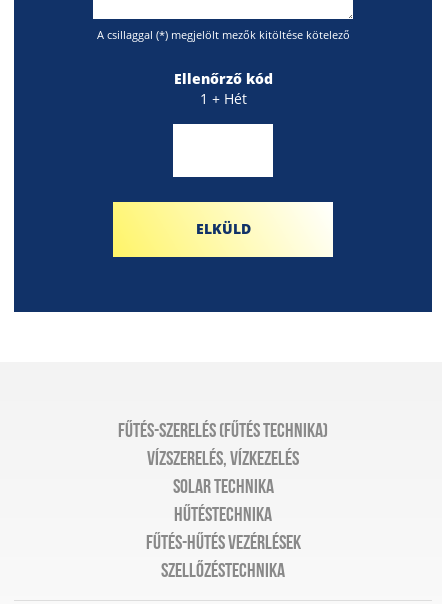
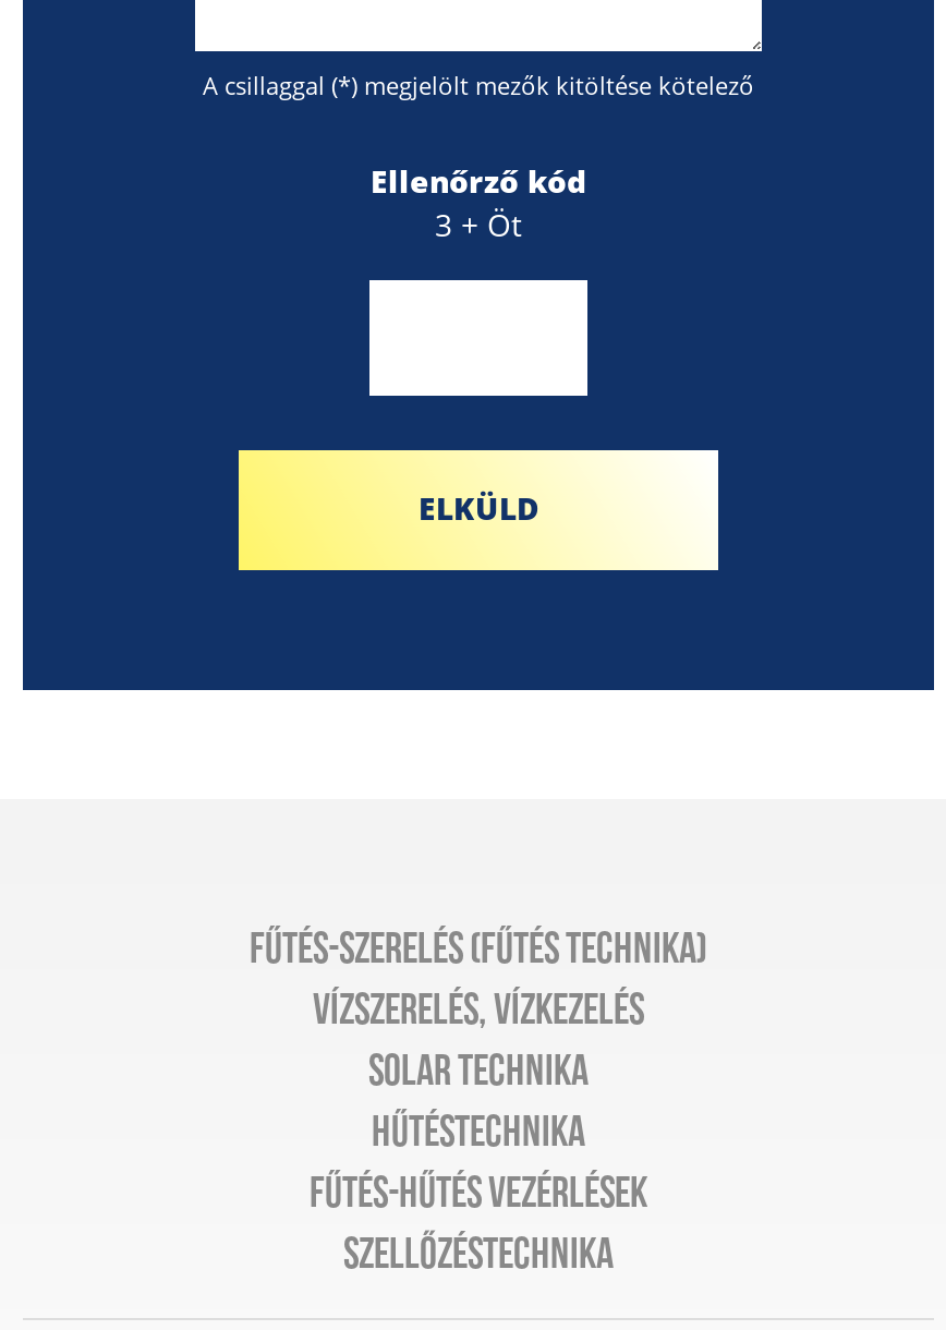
- 1 + Hét
+ 3 + Öt
